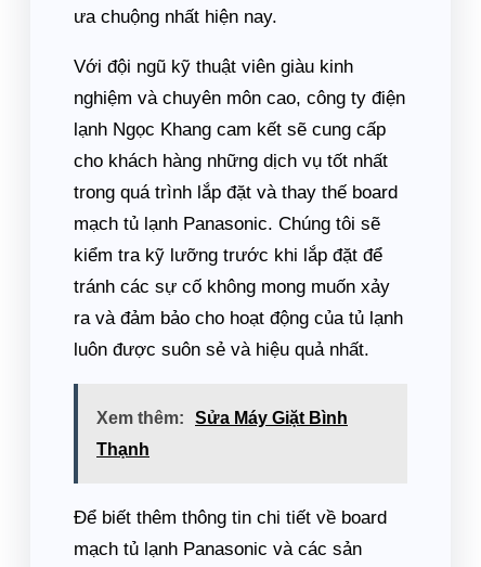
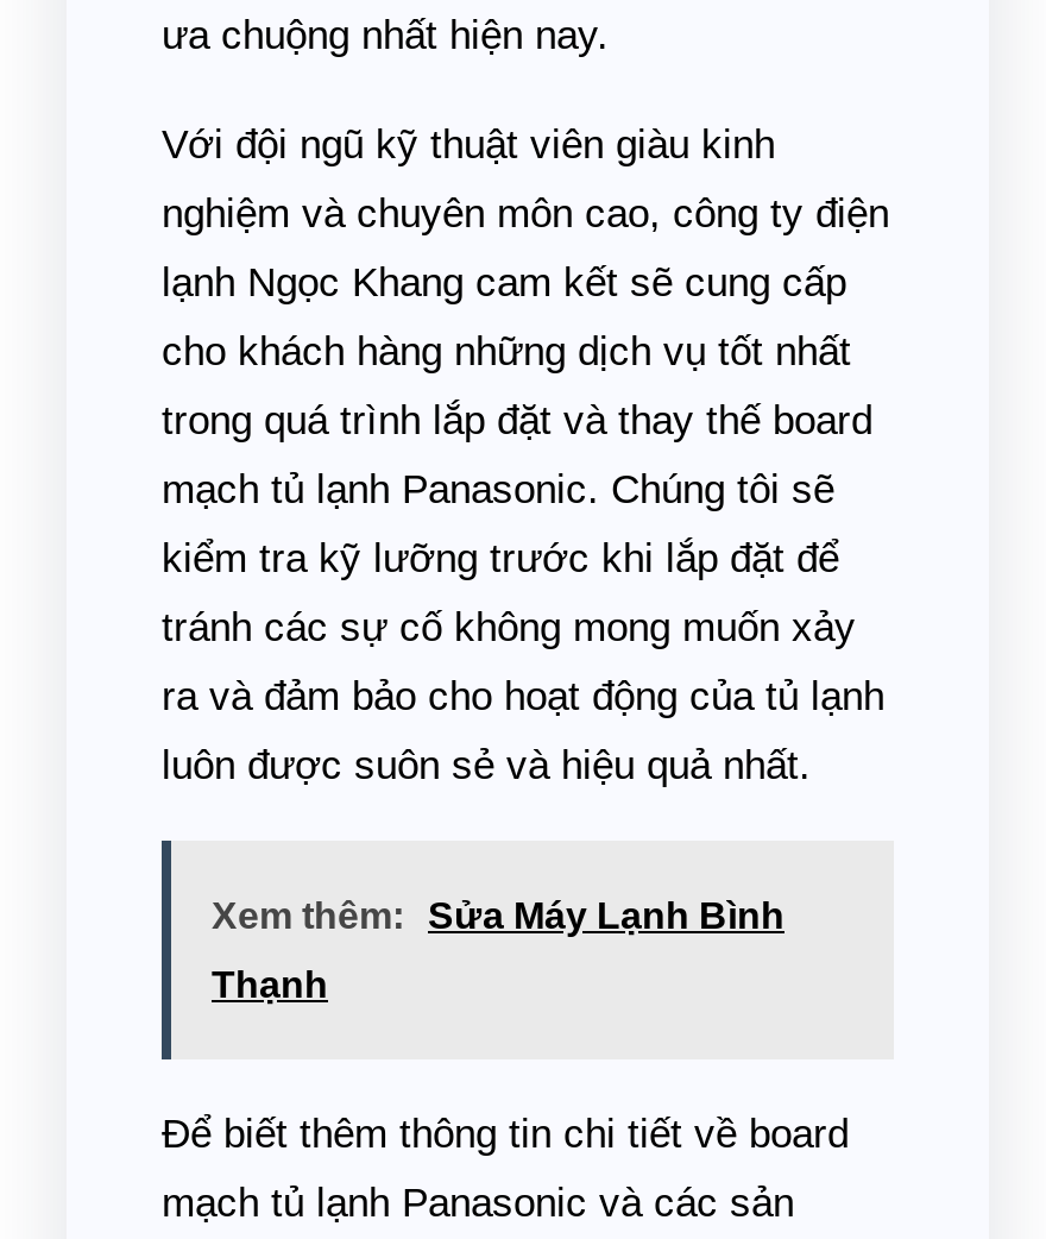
- Xem thêm: Sửa Máy Giặt Bình
+ Xem thêm: Sửa Máy Lạnh Bình
